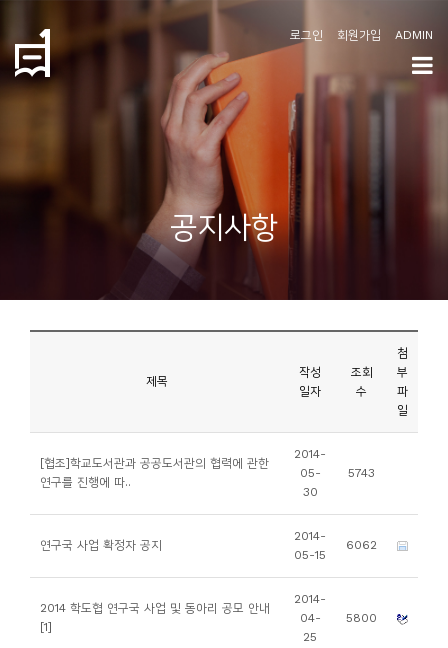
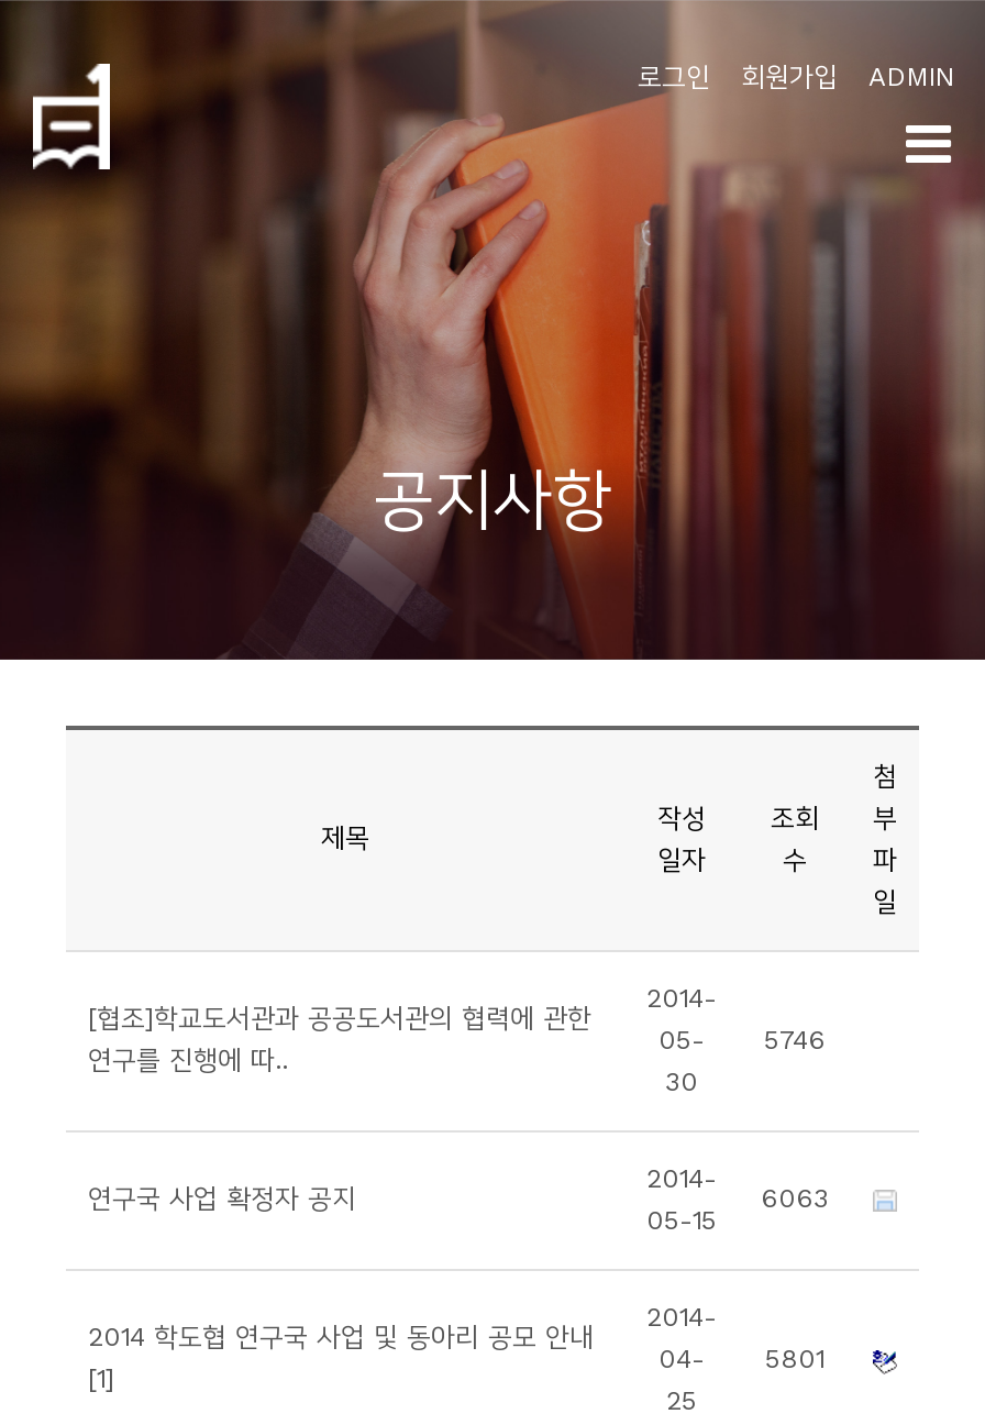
- 05- 5743
+ 05- 5746

- 6062
+ 6063

- 04- 5800
+ 04- 5801
